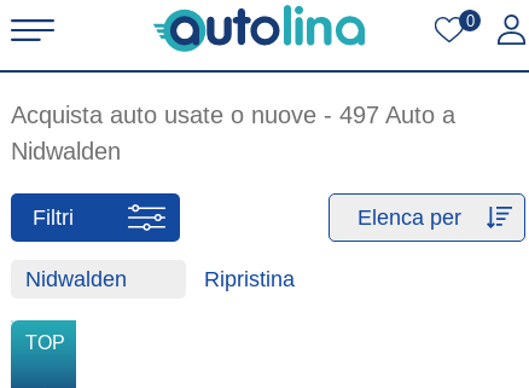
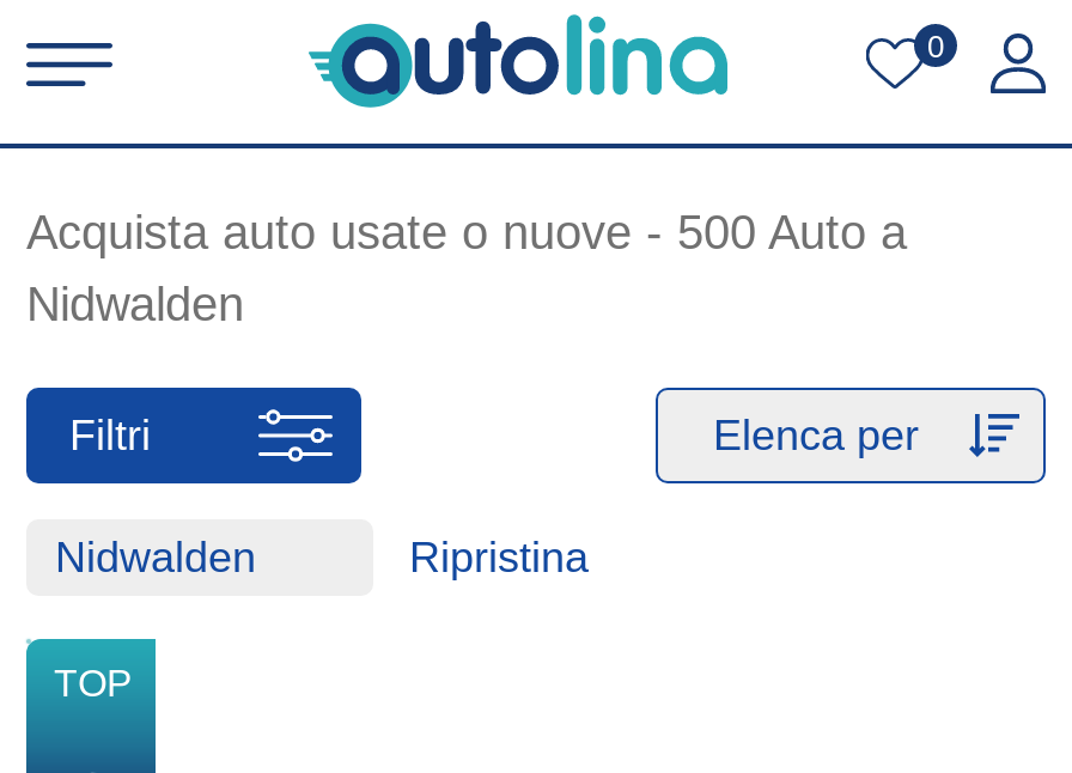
- Acquista auto usate o nuove - 497 Auto a
+ Acquista auto usate o nuove - 500 Auto a
